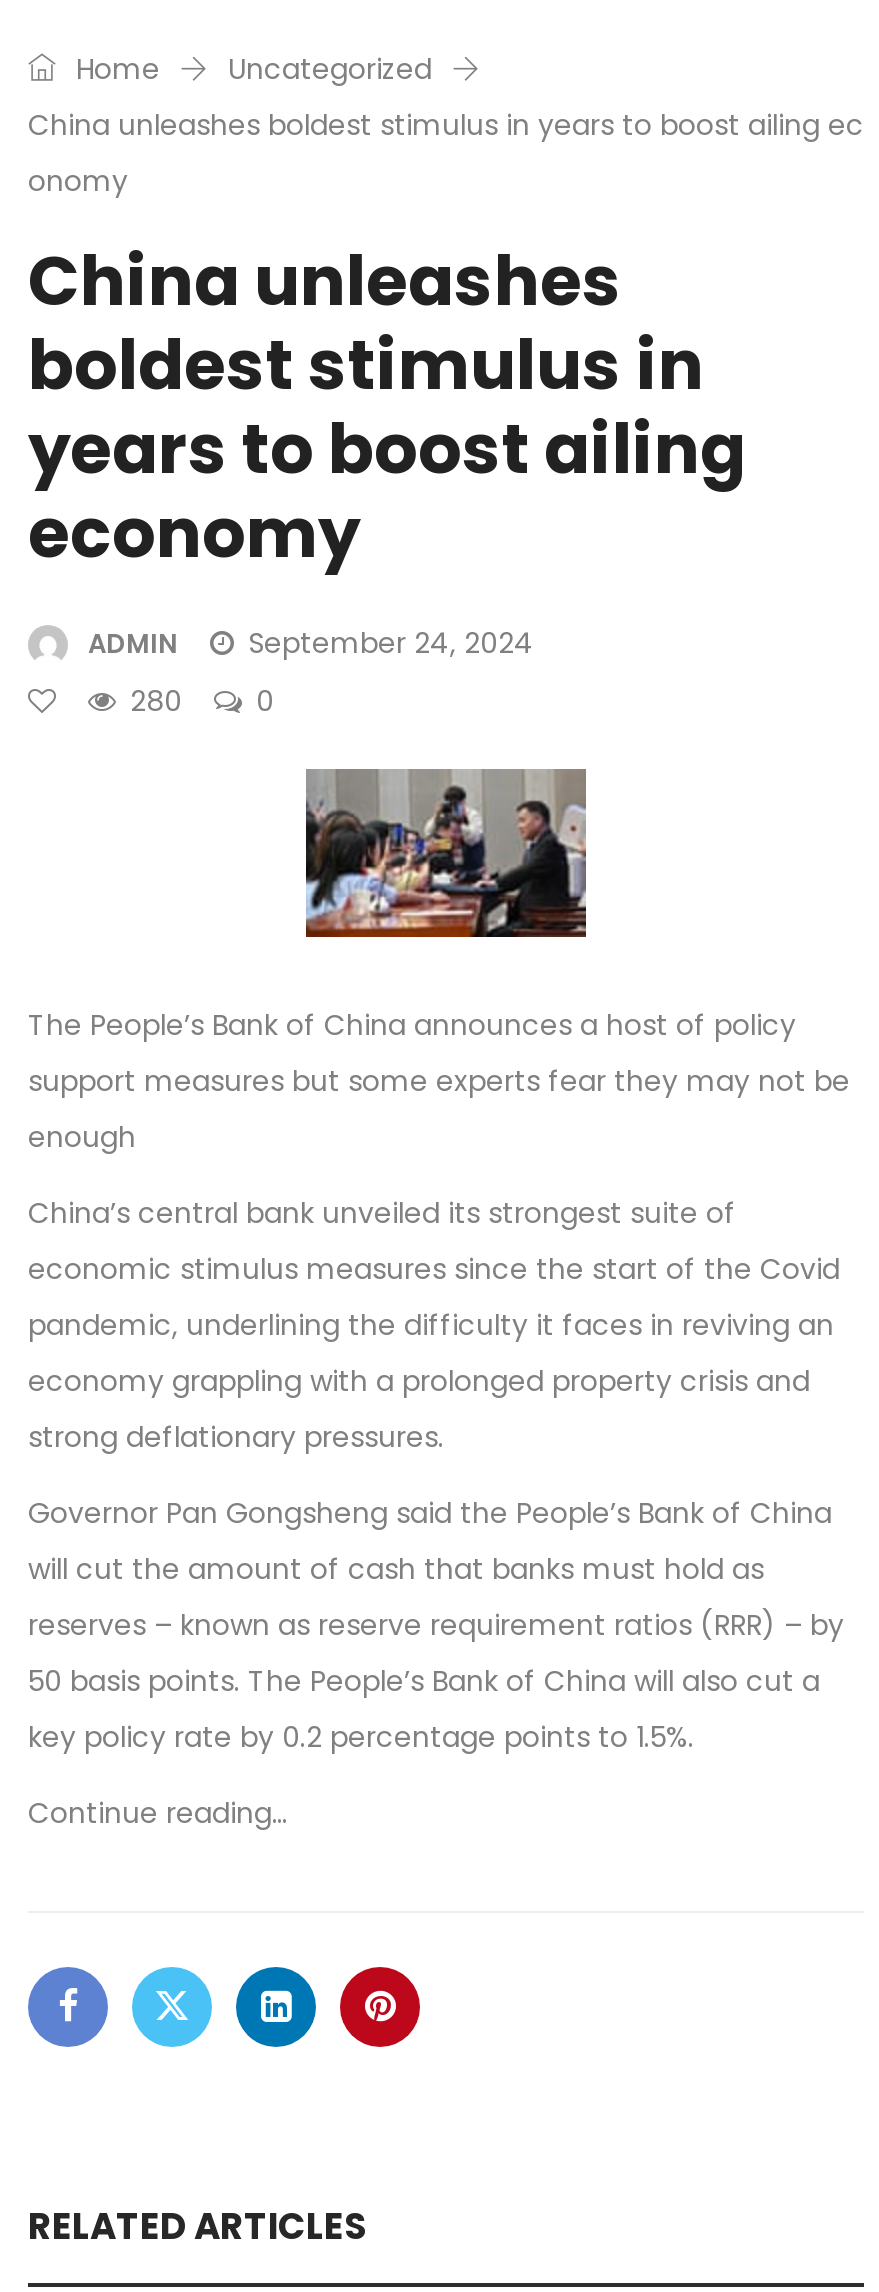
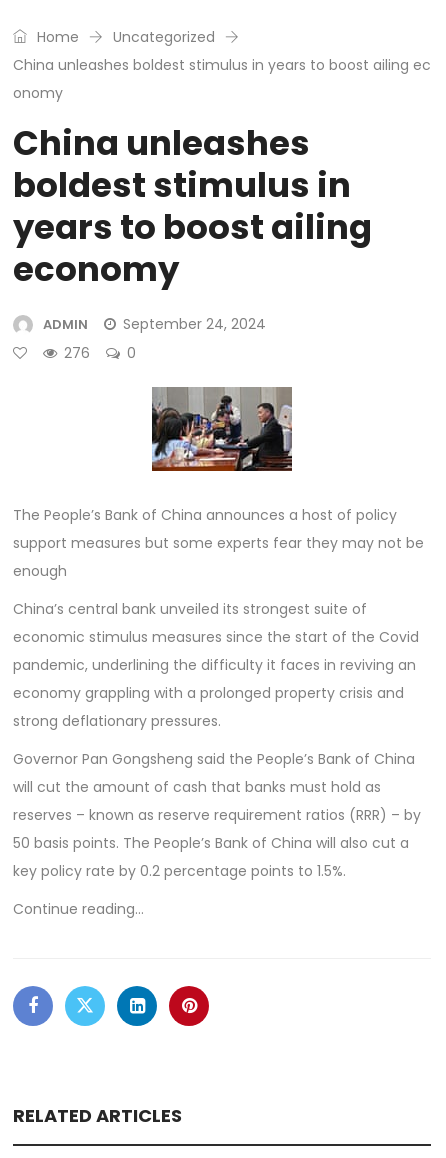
- 280 0
+ 276 0
